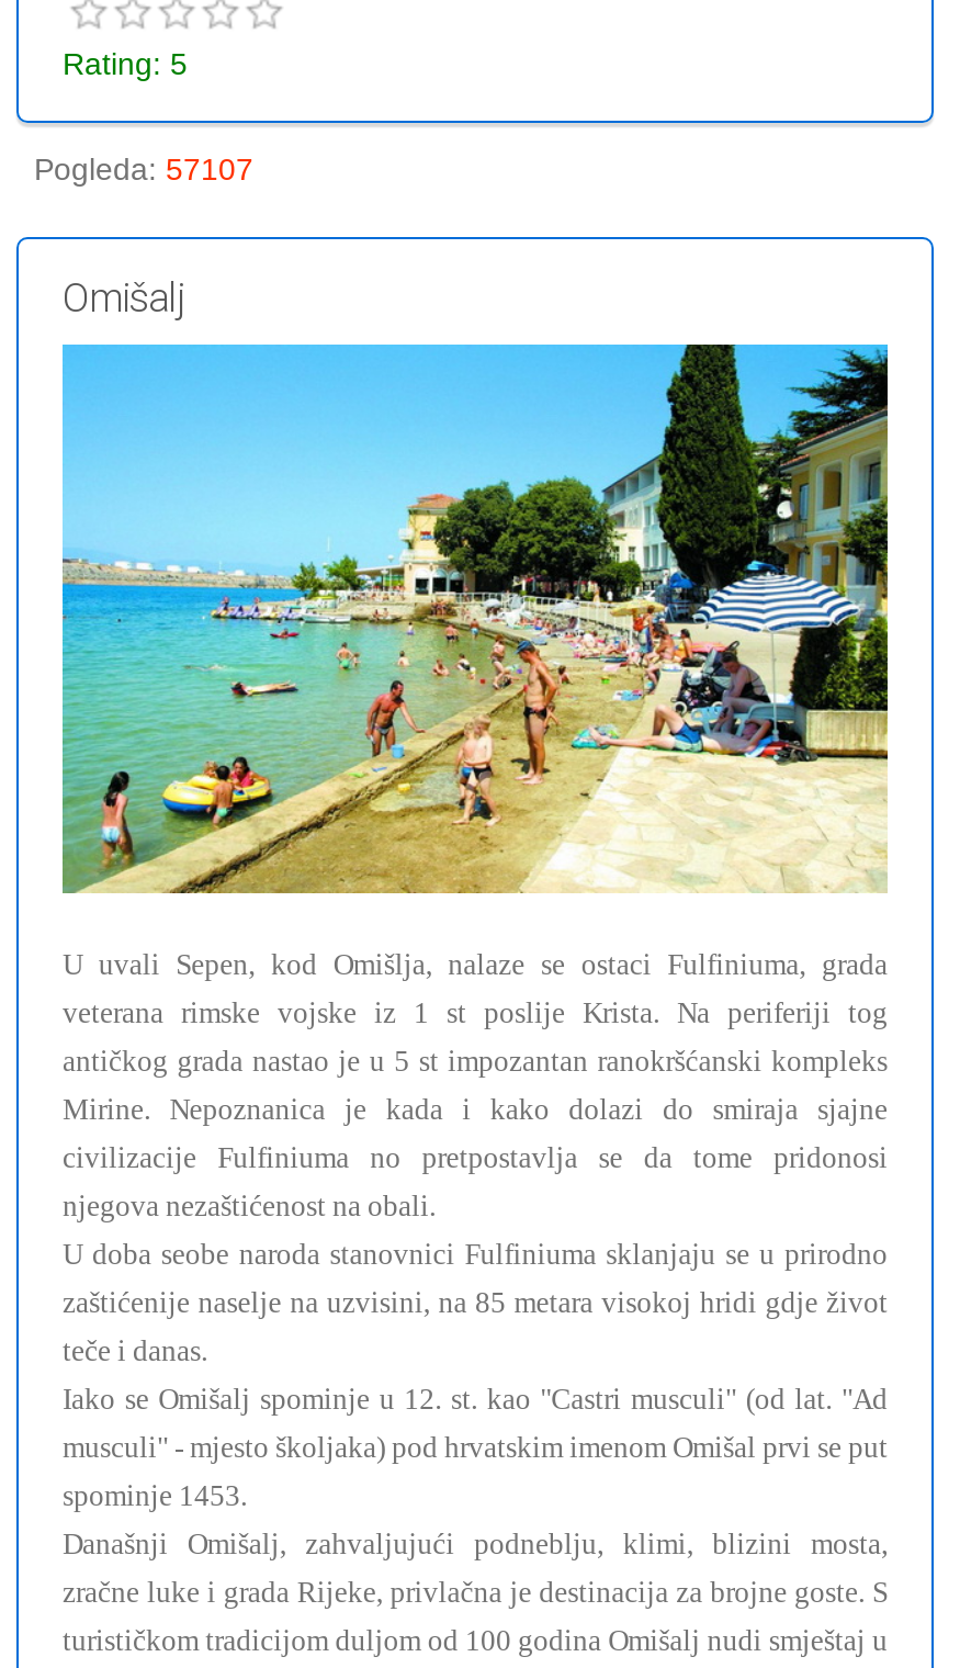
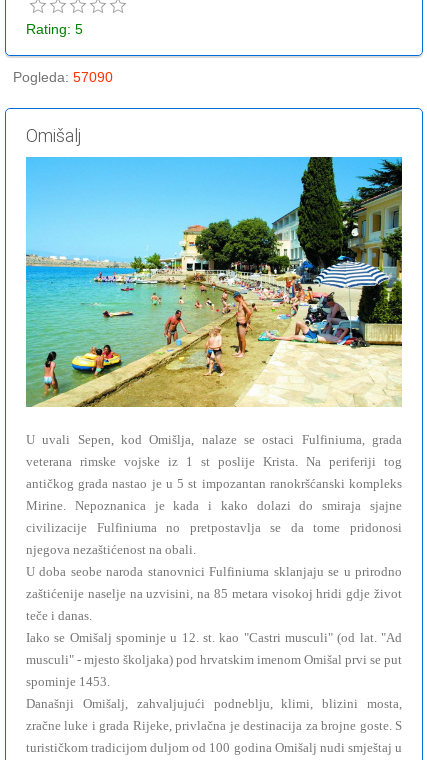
- Pogleda: 57107
+ Pogleda: 57090
